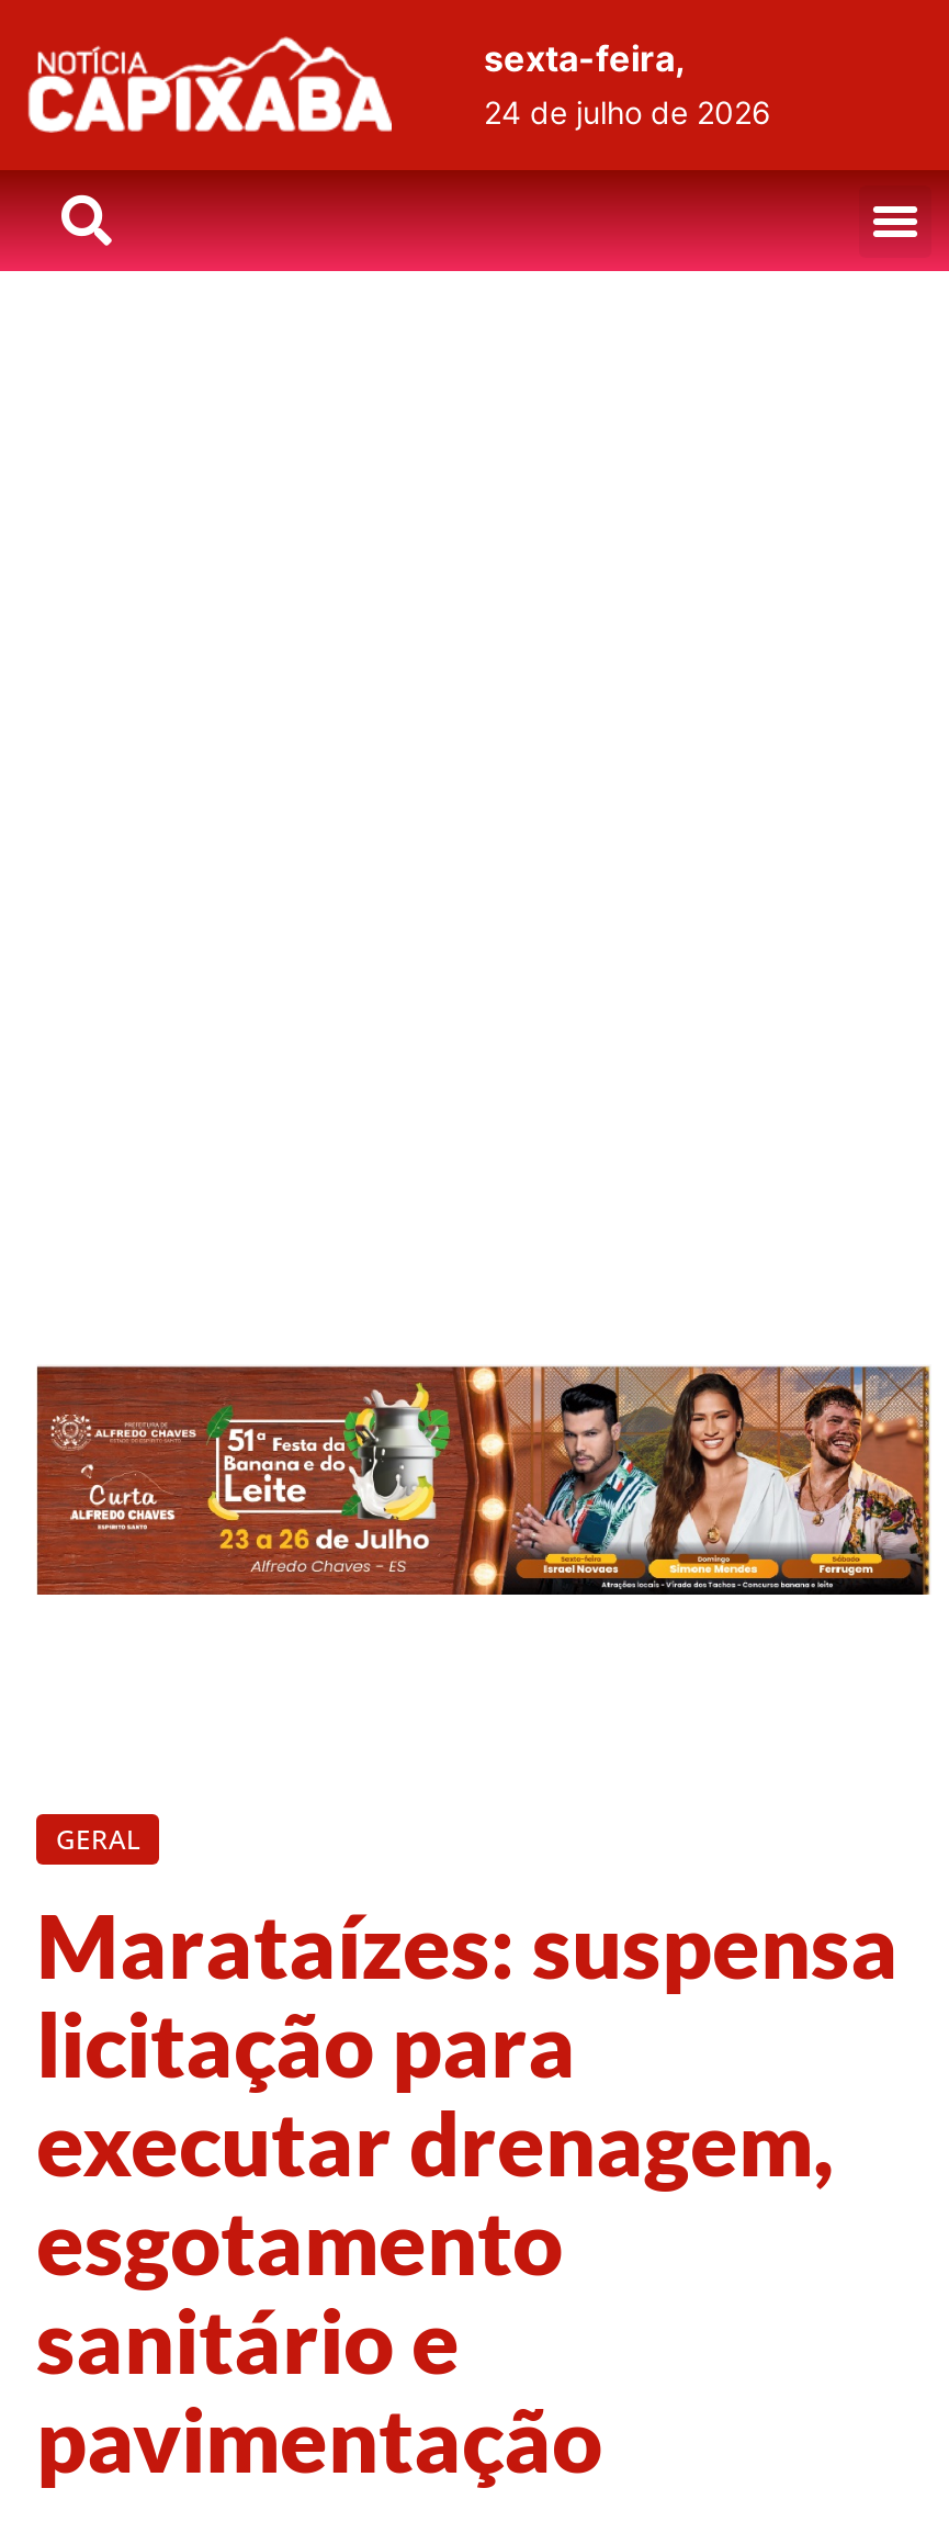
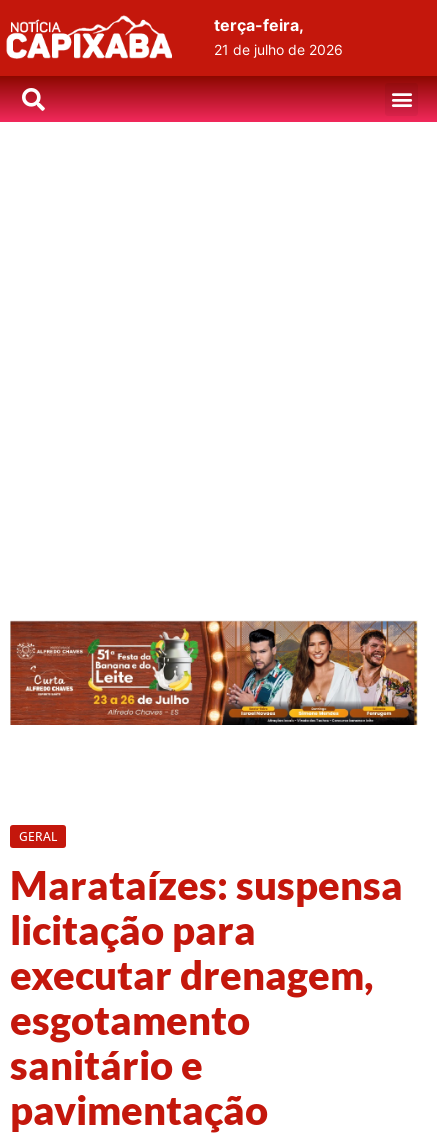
- sexta-feira,
- 24 de julho de 2026
+ terça-feira,
+ 21 de julho de 2026
